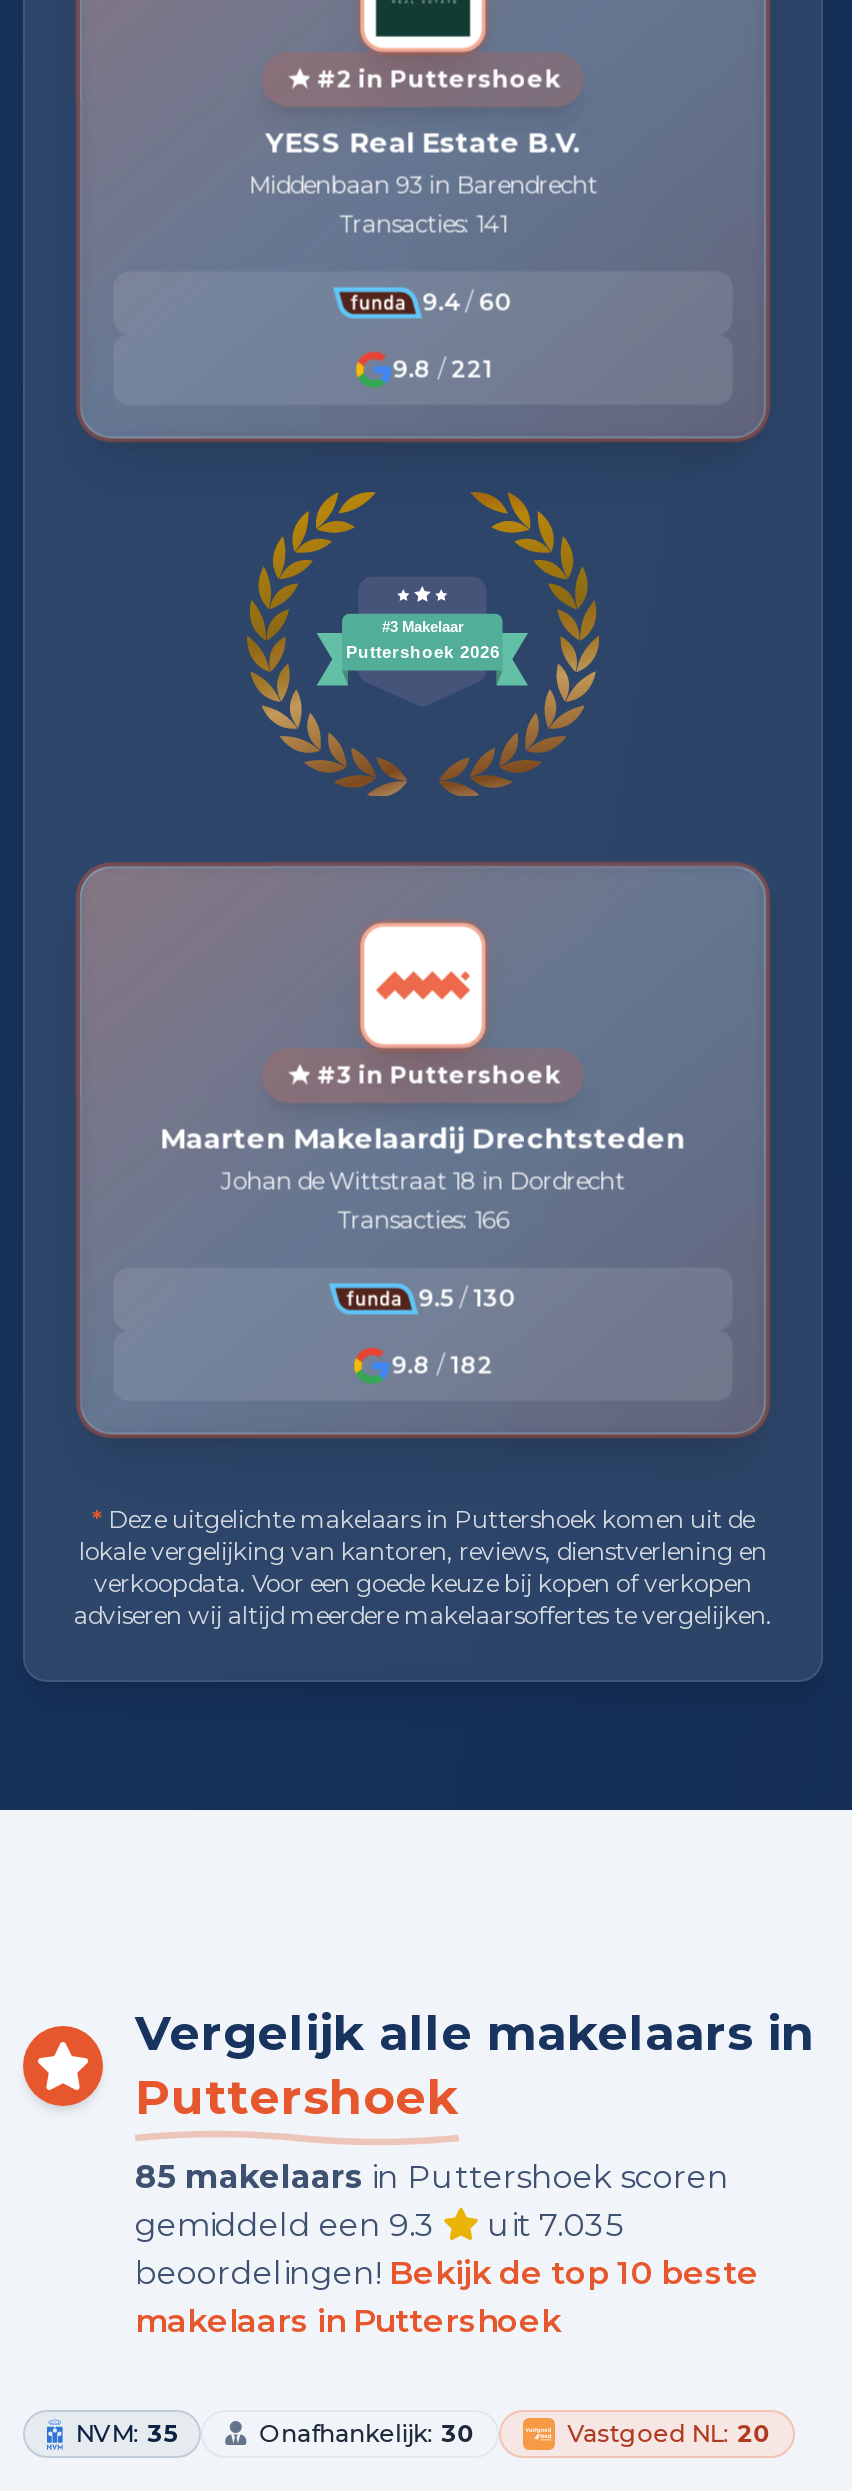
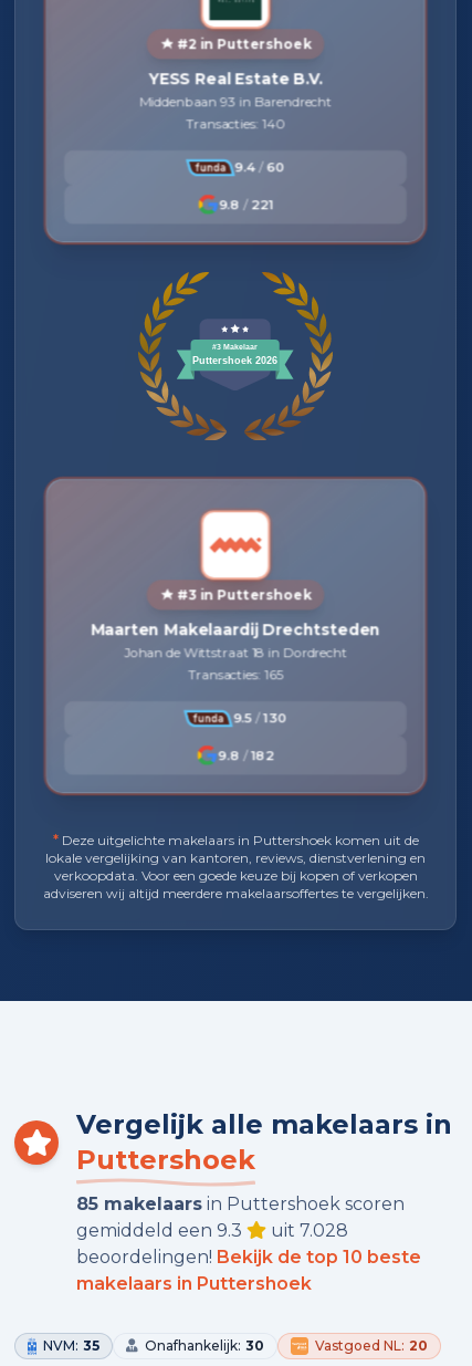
- Transacties: 141
+ Transacties: 140

- Transacties: 166
+ Transacties: 165

- gemiddeld een 9.3 uit 7.035
+ gemiddeld een 9.3 uit 7.028
